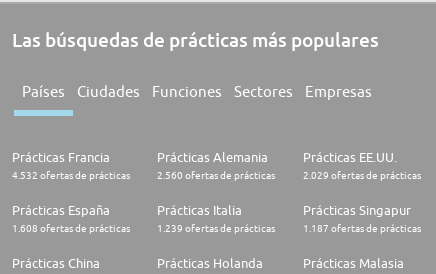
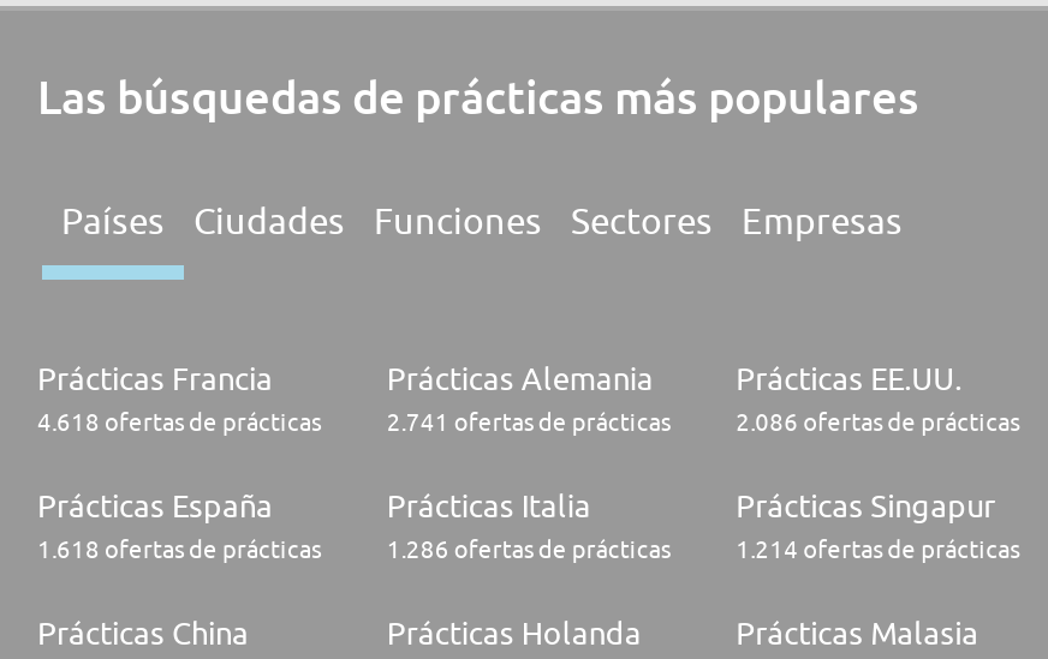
- 4.532 ofertas de prácticas
+ 4.618 ofertas de prácticas

- 2.560 ofertas de prácticas
+ 2.741 ofertas de prácticas

- 2.029 ofertas de prácticas
+ 2.086 ofertas de prácticas

- 1.608 ofertas de prácticas
+ 1.618 ofertas de prácticas

- 1.239 ofertas de prácticas
+ 1.286 ofertas de prácticas

- 1.187 ofertas de prácticas
+ 1.214 ofertas de prácticas
